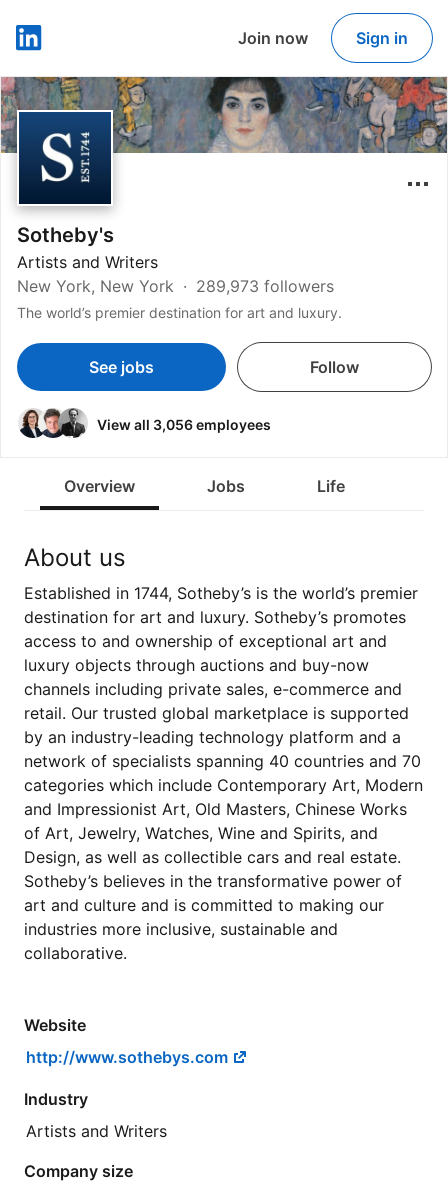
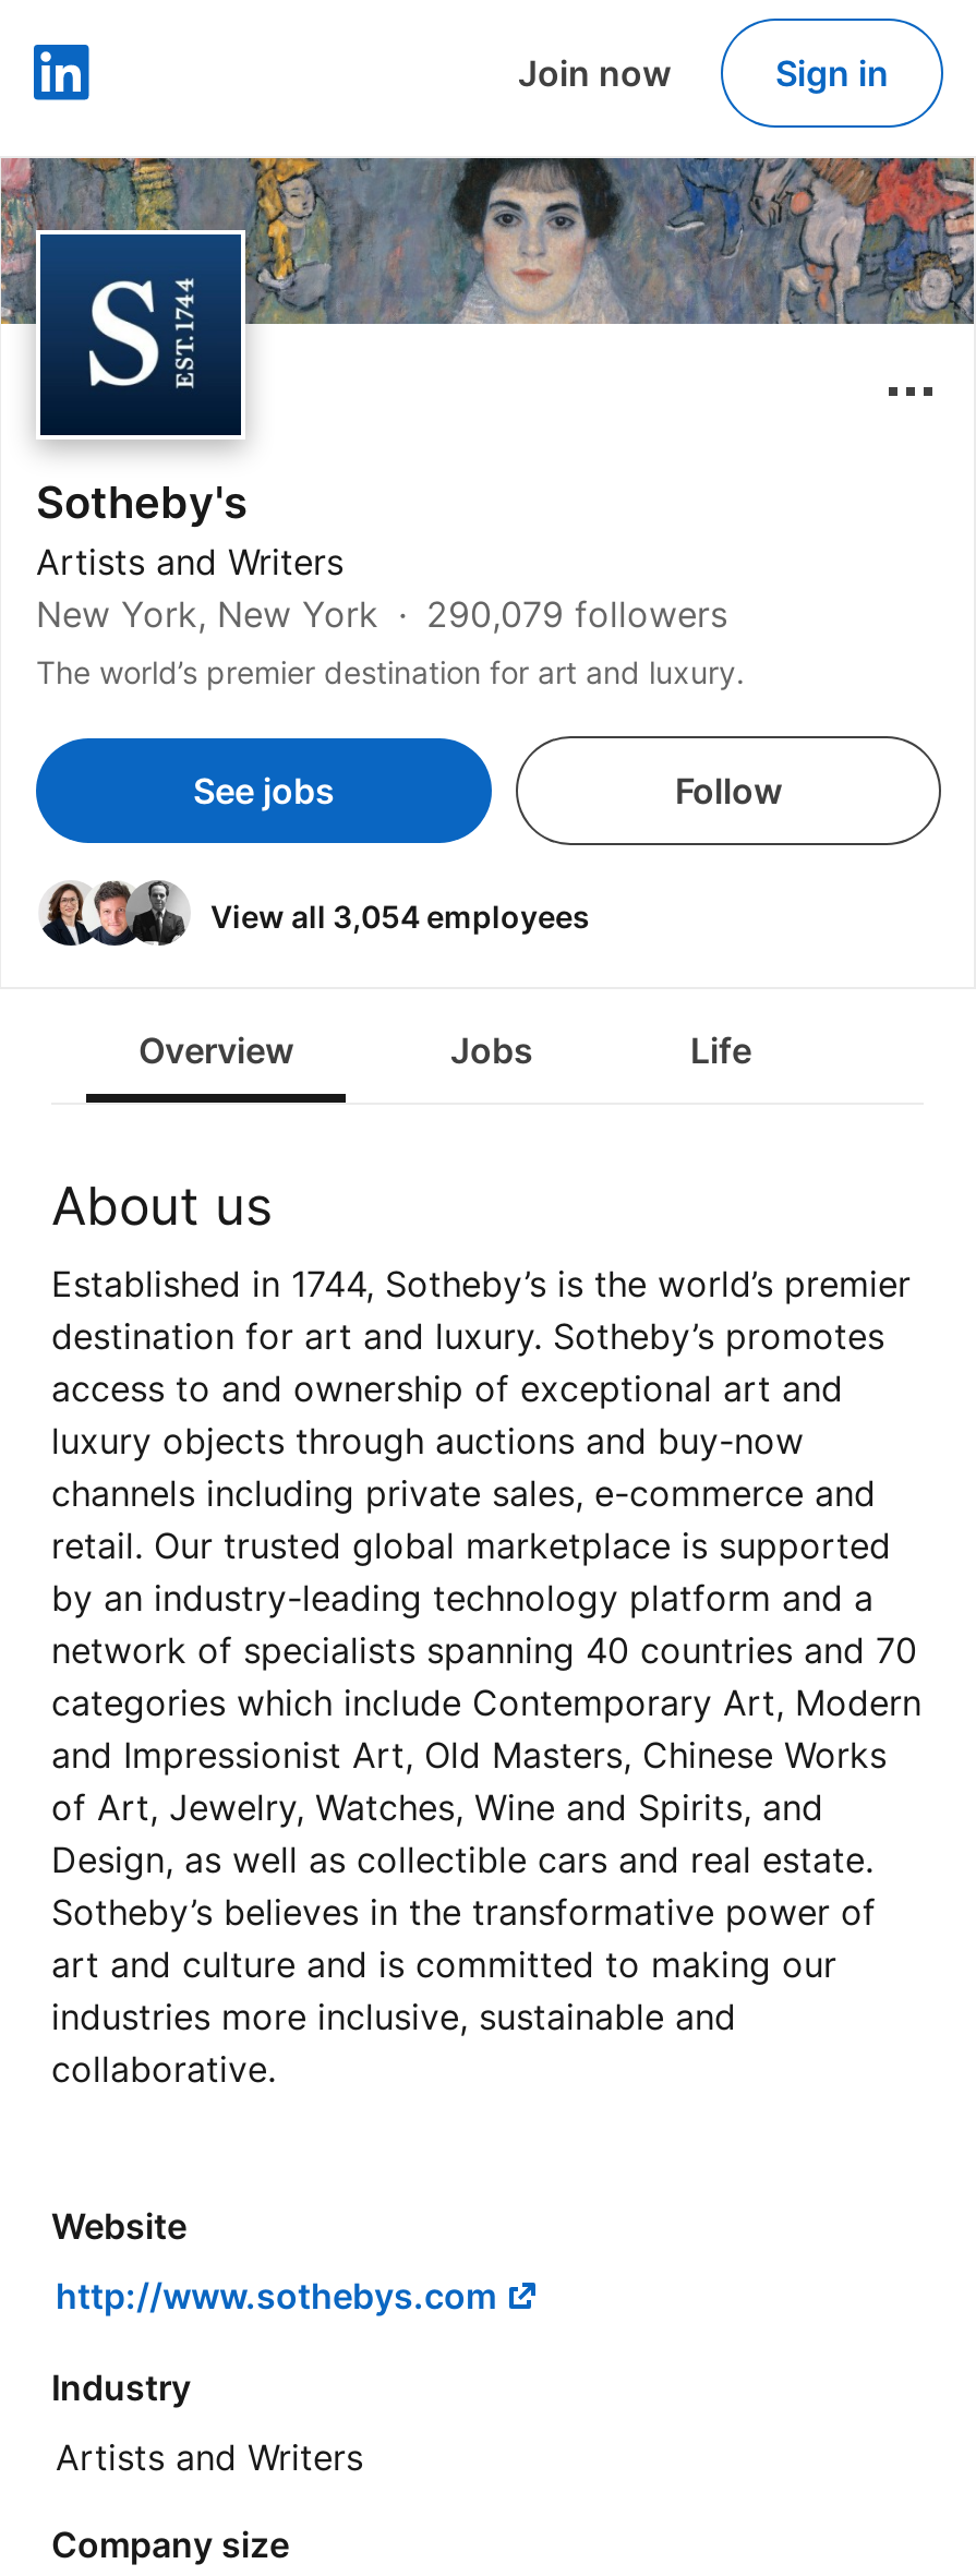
- New York, New York 289,973 followers
+ New York, New York 290,079 followers

- View all 3,056 employees
+ View all 3,054 employees
